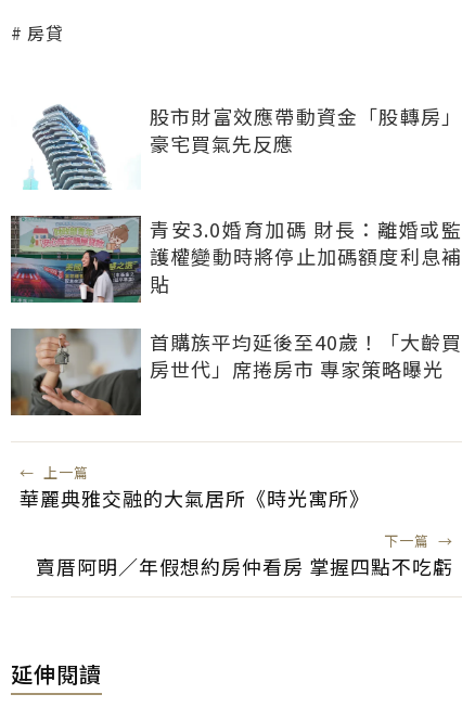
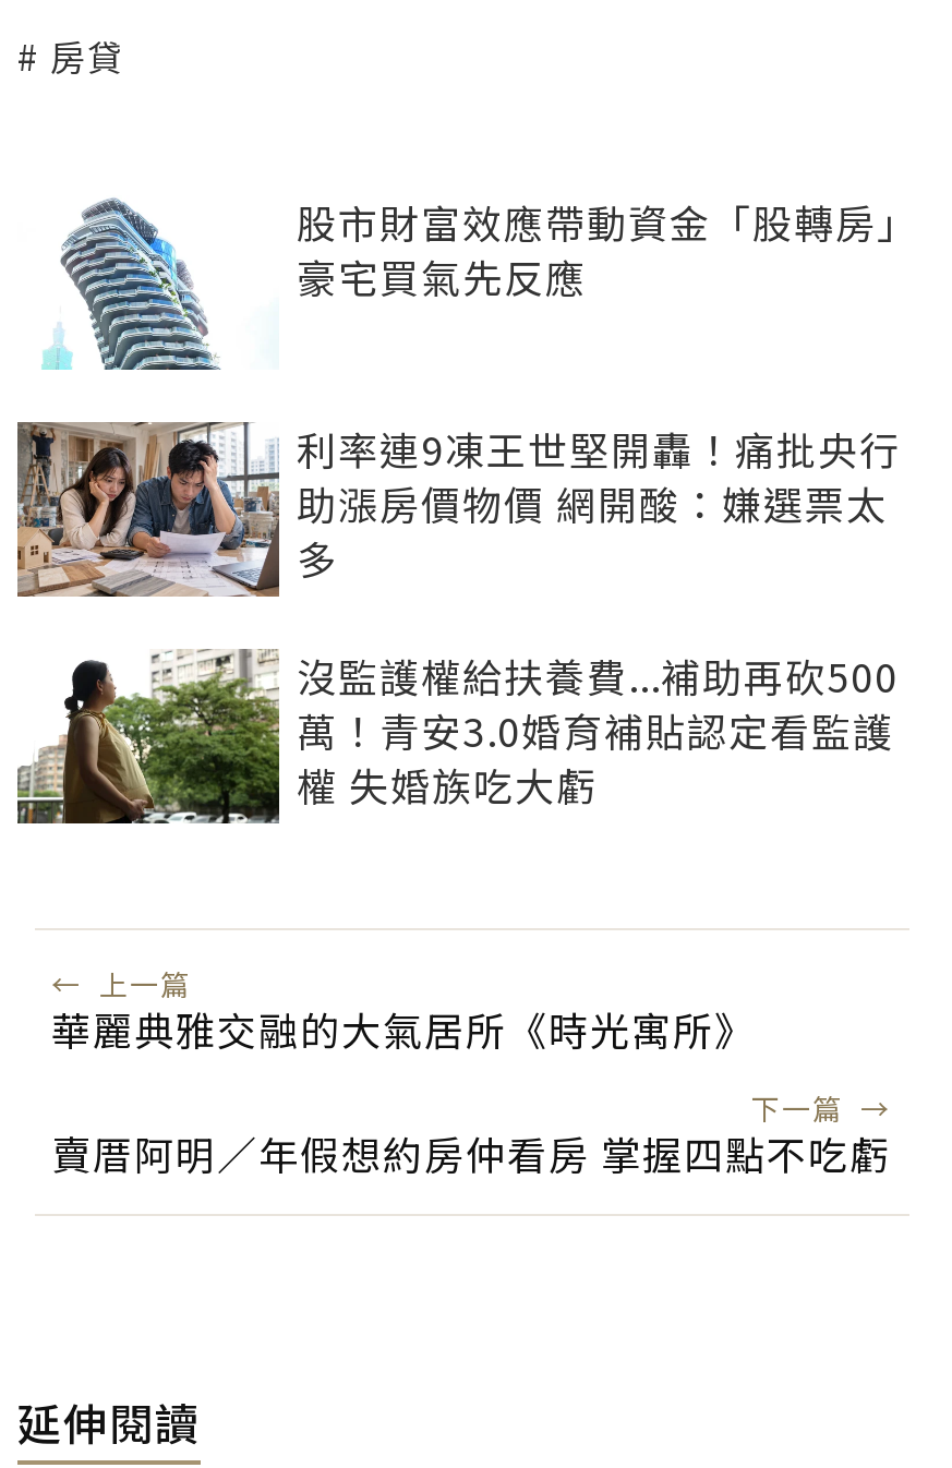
- [image]
- 青安3.0婚育加碼 財長：離婚或監
- 護權變動時將停止加碼額度利息補
- 貼
+ [image]
+ 利率連9凍王世堅開轟！痛批央行
+ 助漲房價物價 網開酸：嫌選票太
+ 多

- [image]
- 首購族平均延後至40歲！「大齡買
- 房世代」席捲房市 專家策略曝光
+ [image]
+ 沒監護權給扶養費...補助再砍500
+ 萬！青安3.0婚育補貼認定看監護
+ 權 失婚族吃大虧
